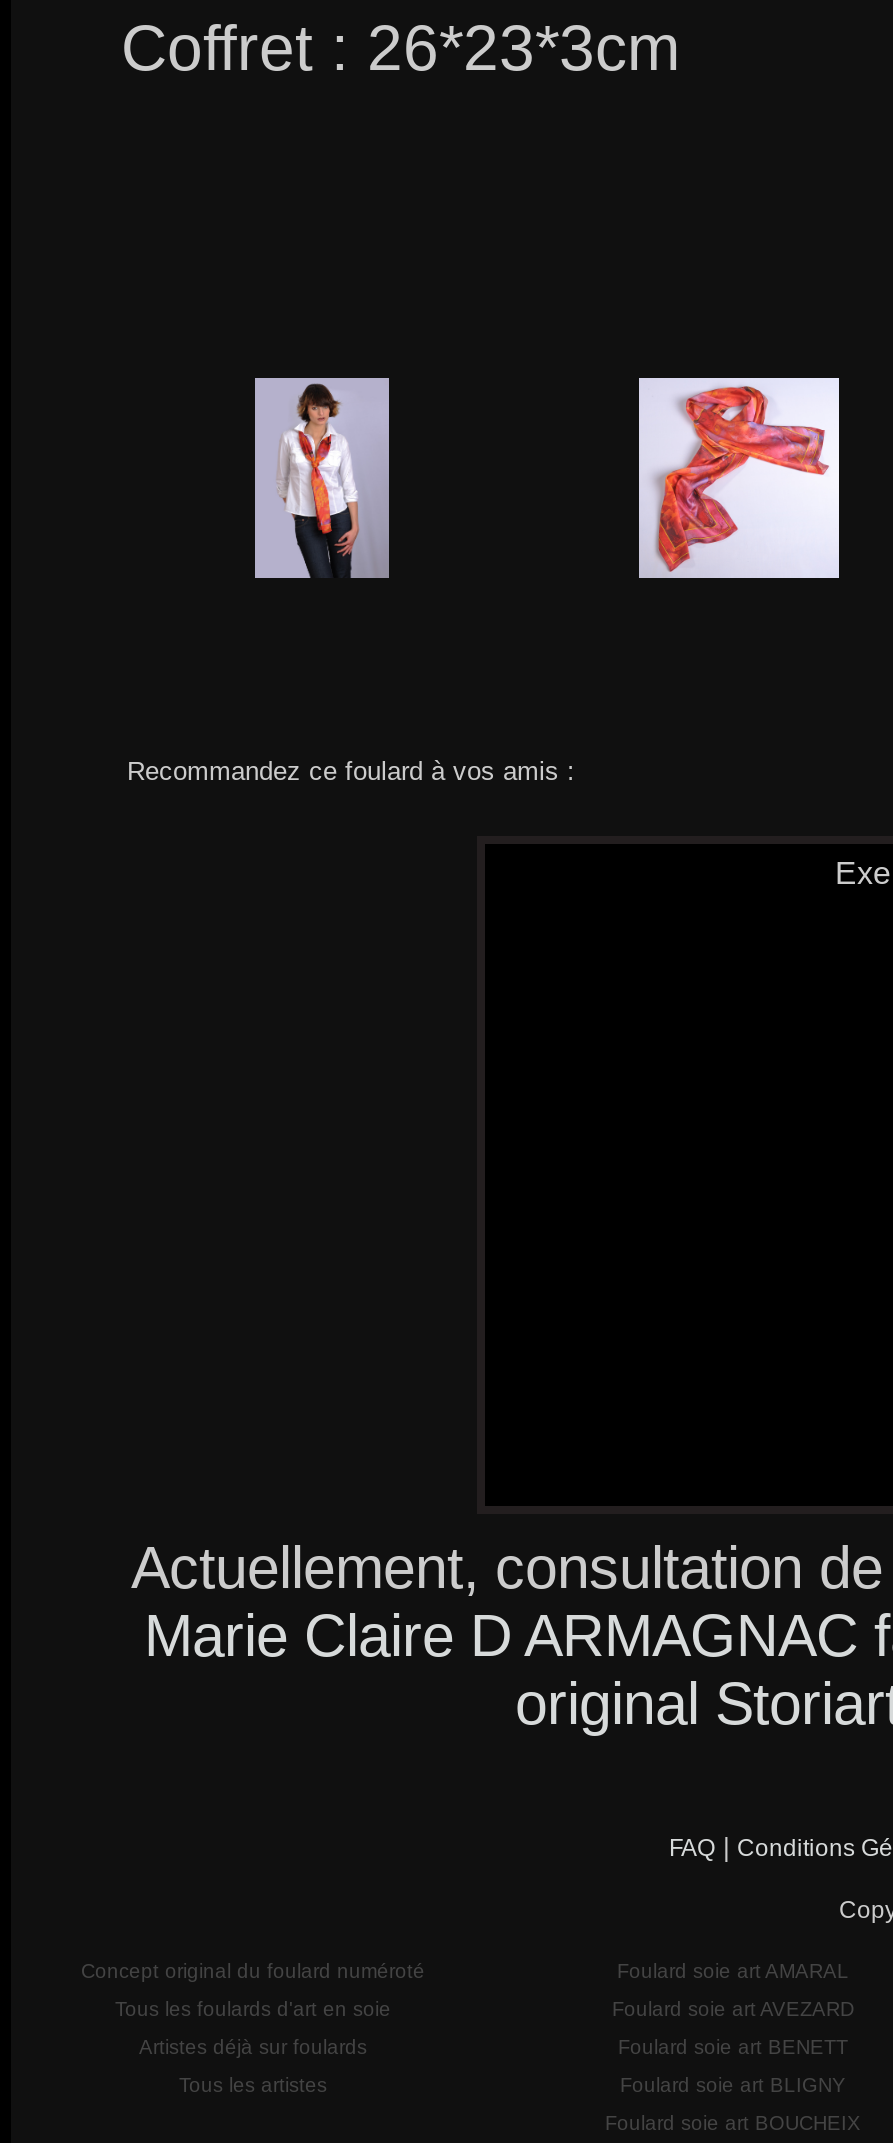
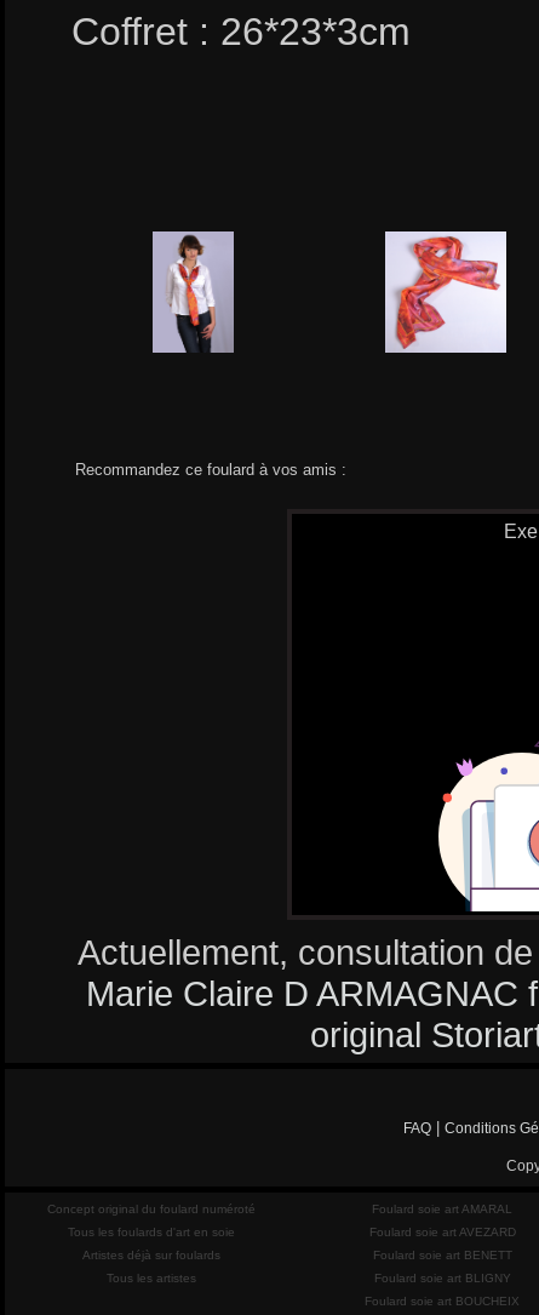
+ [image]
